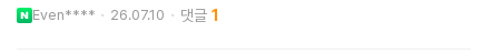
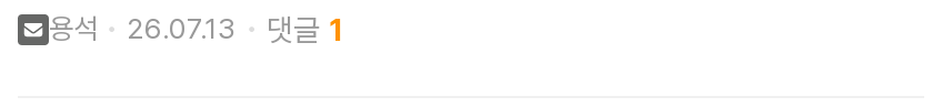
- Even****
- 26.07.10
+ 용석
+ 26.07.13
